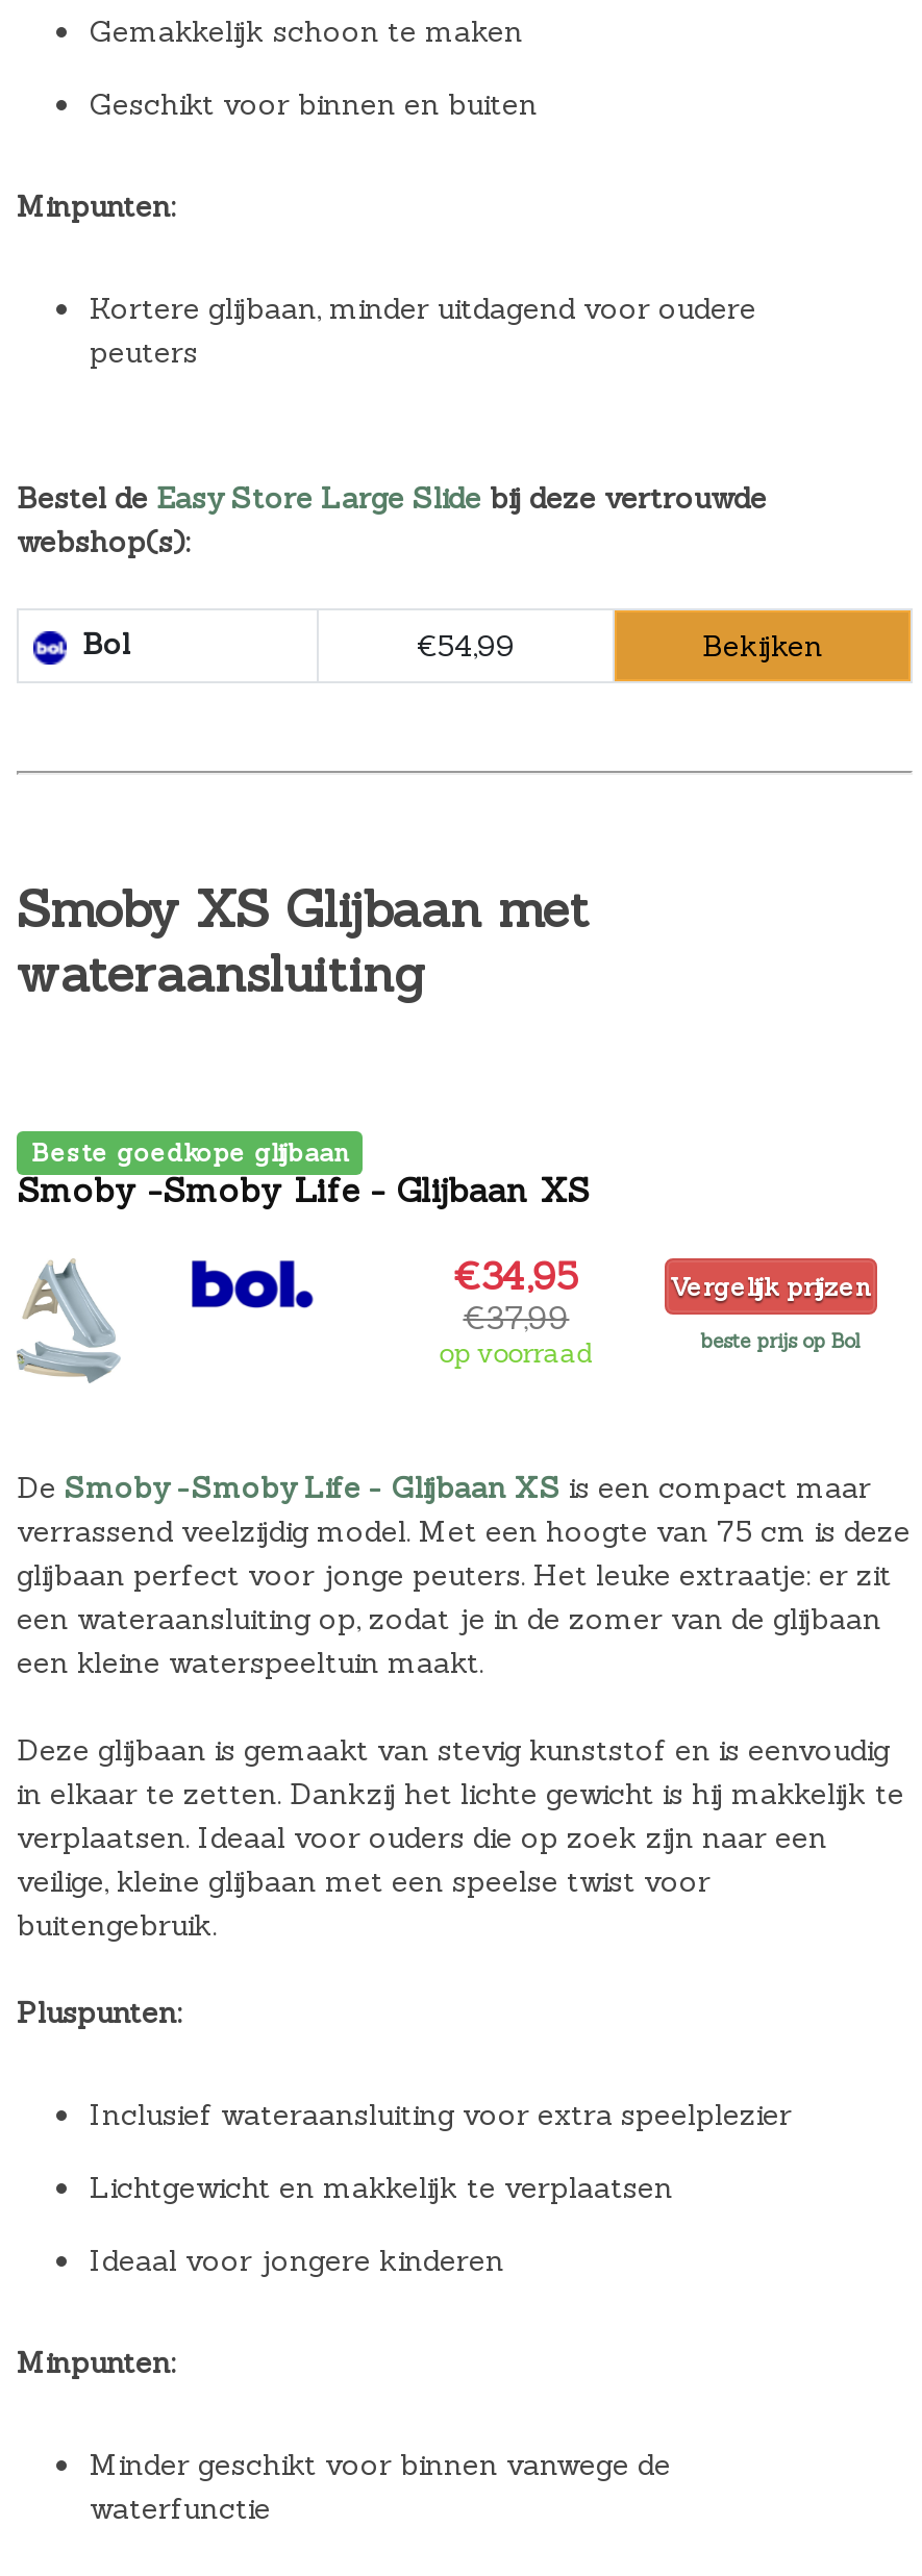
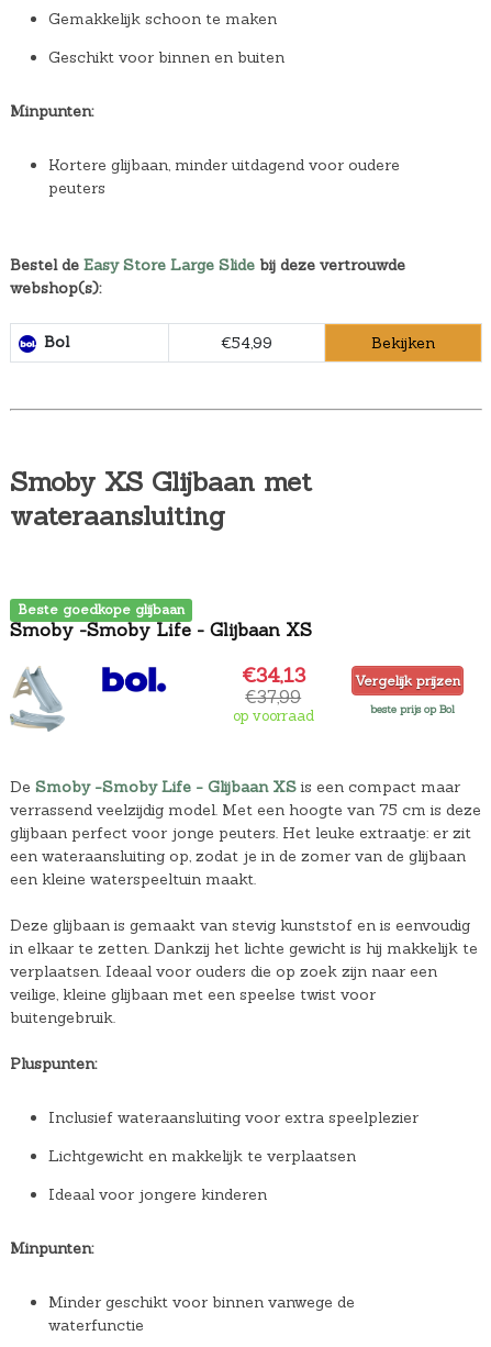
- €34,95
+ €34,13
